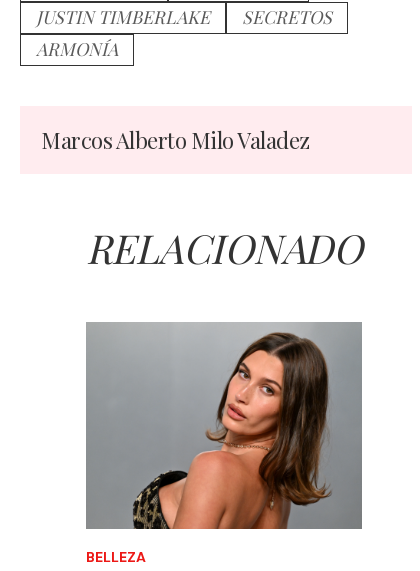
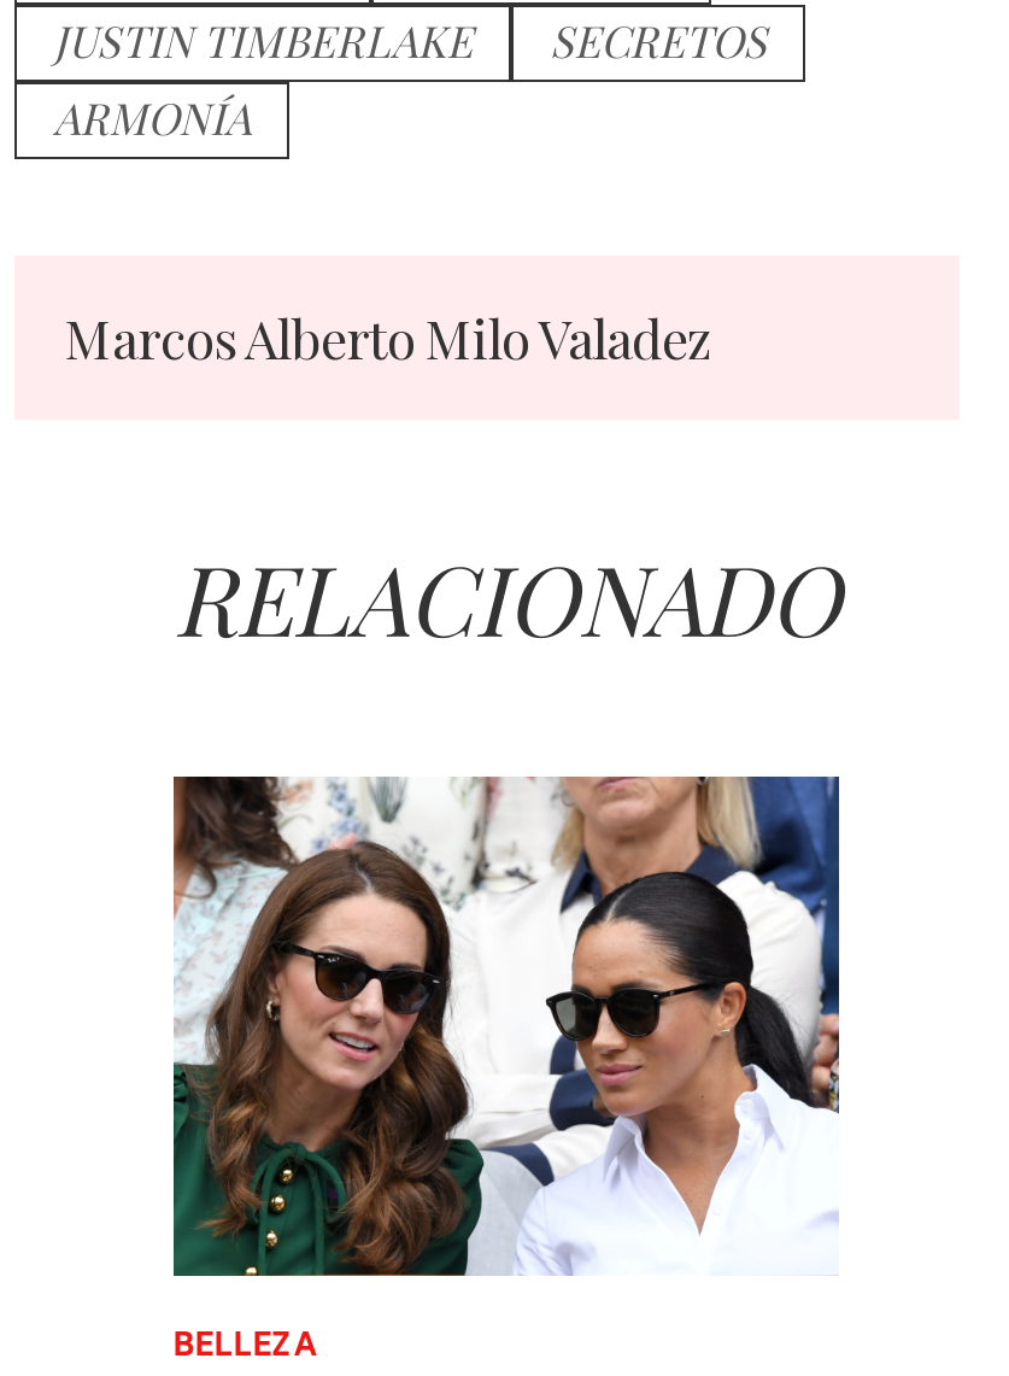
- [image]
+ [image]
